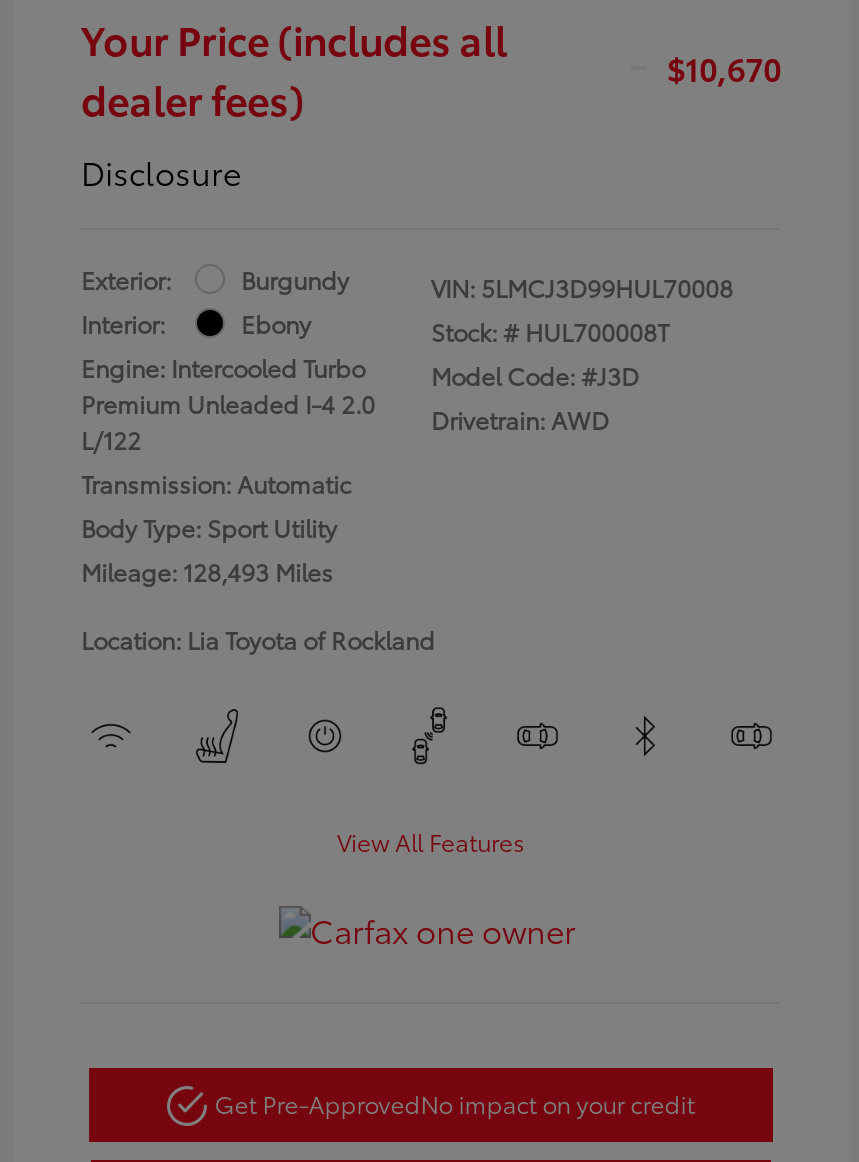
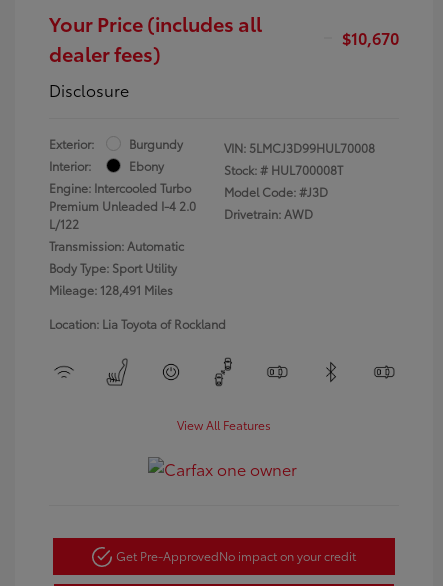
- Mileage: 128,493 Miles
+ Mileage: 128,491 Miles
